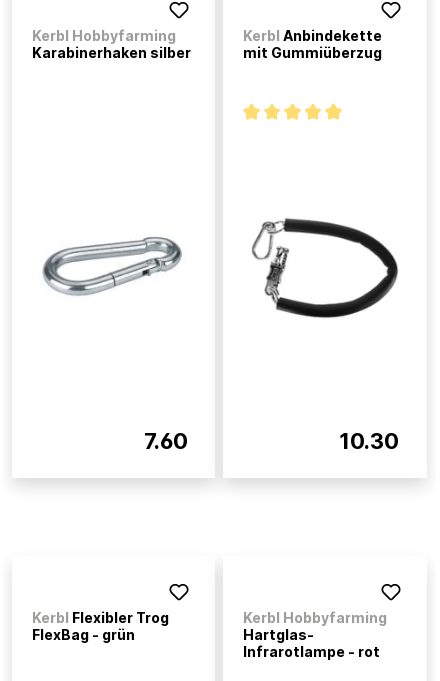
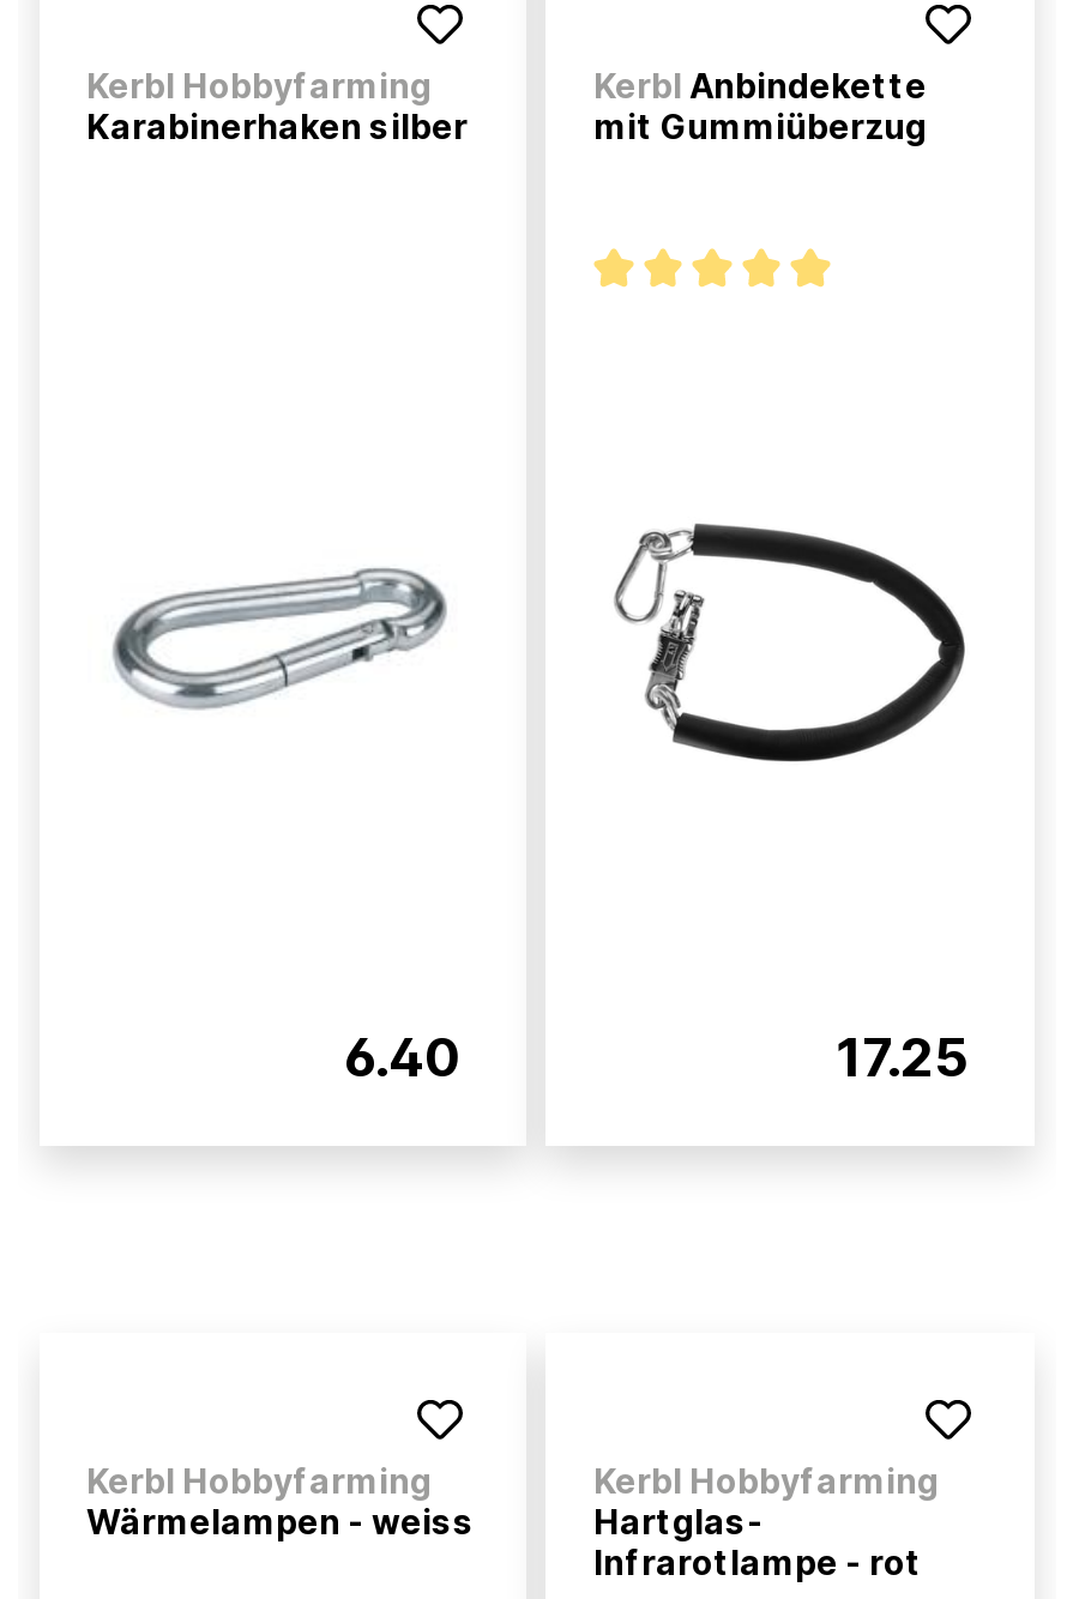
- 7.60
+ 6.40

- 10.30
+ 17.25

- Kerbl Flexibler Trog
- FlexBag - grün
+ Kerbl Hobbyfarming
+ Wärmelampen - weiss
